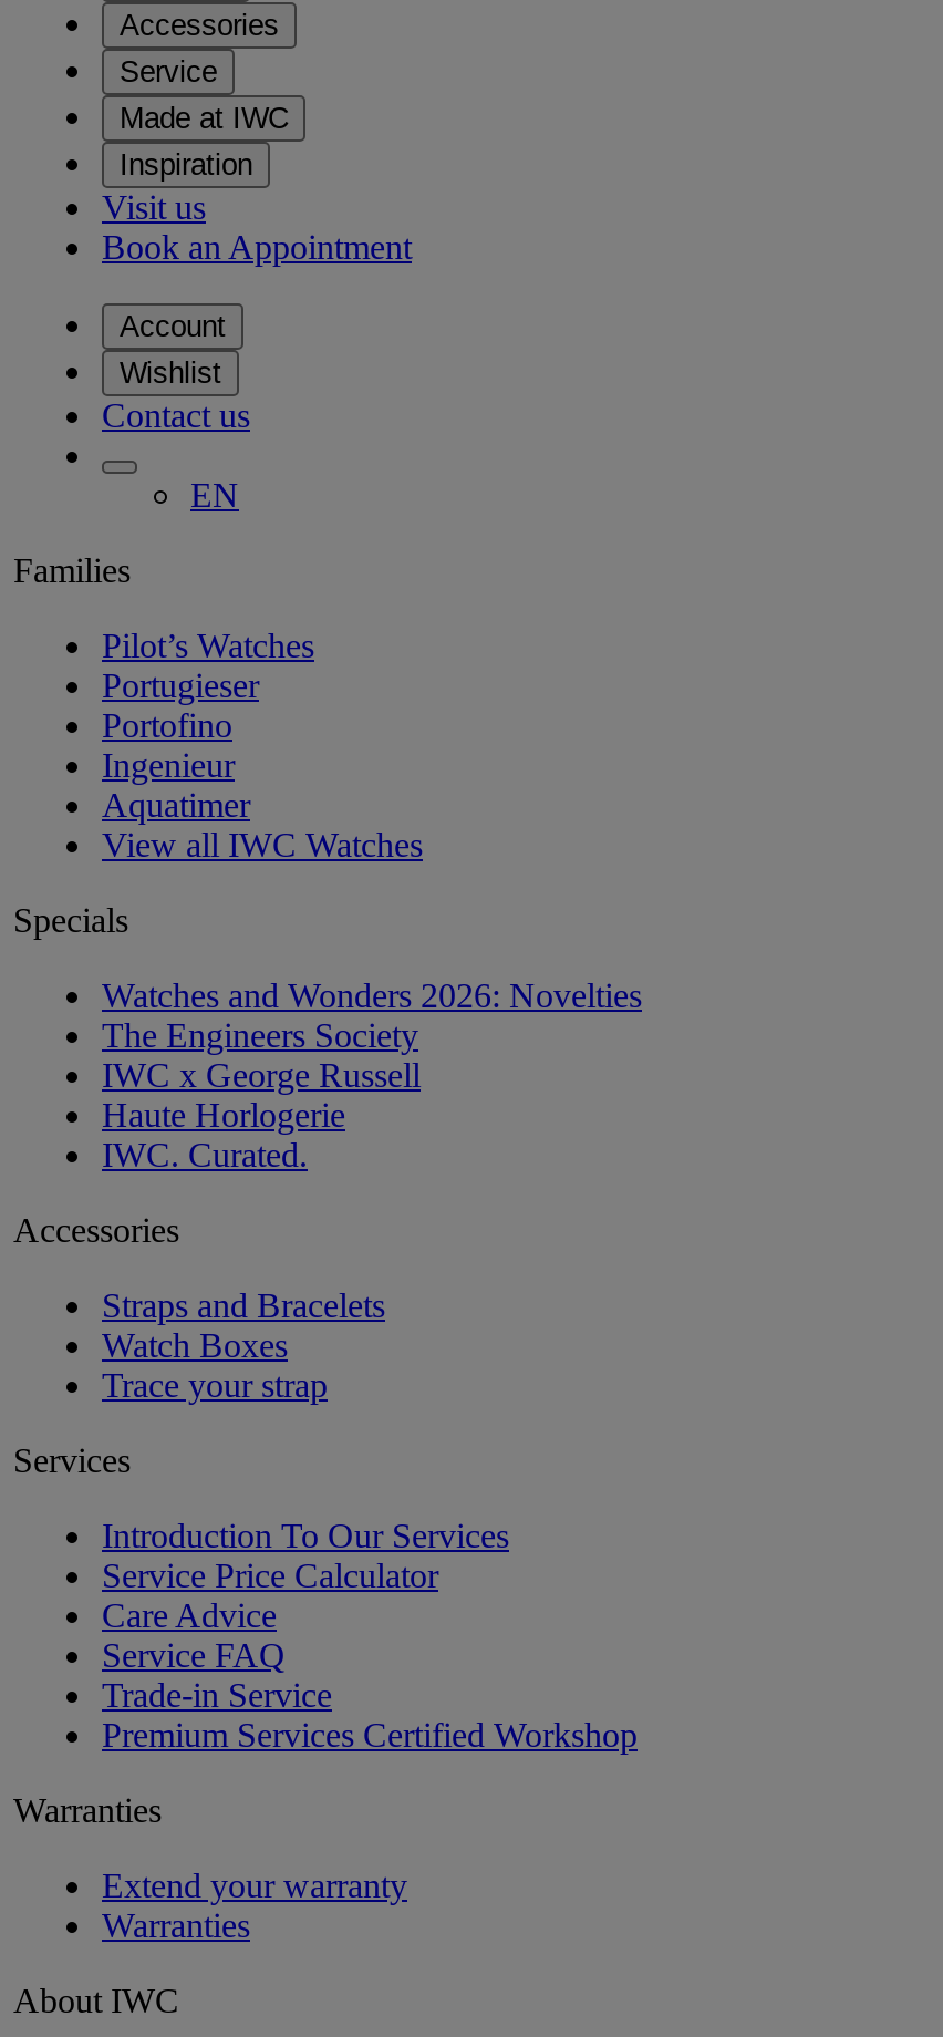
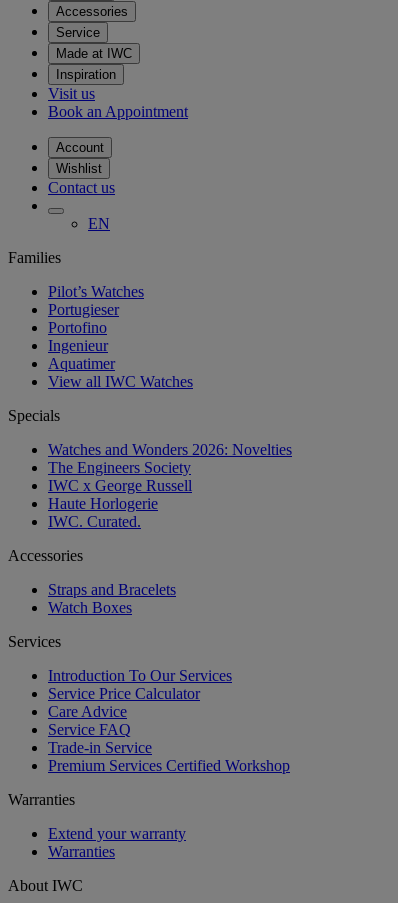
- Trace your strap
